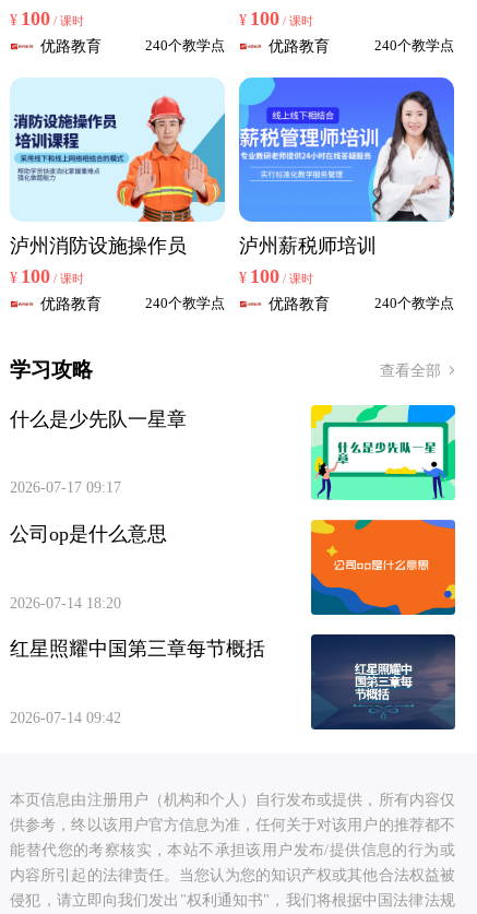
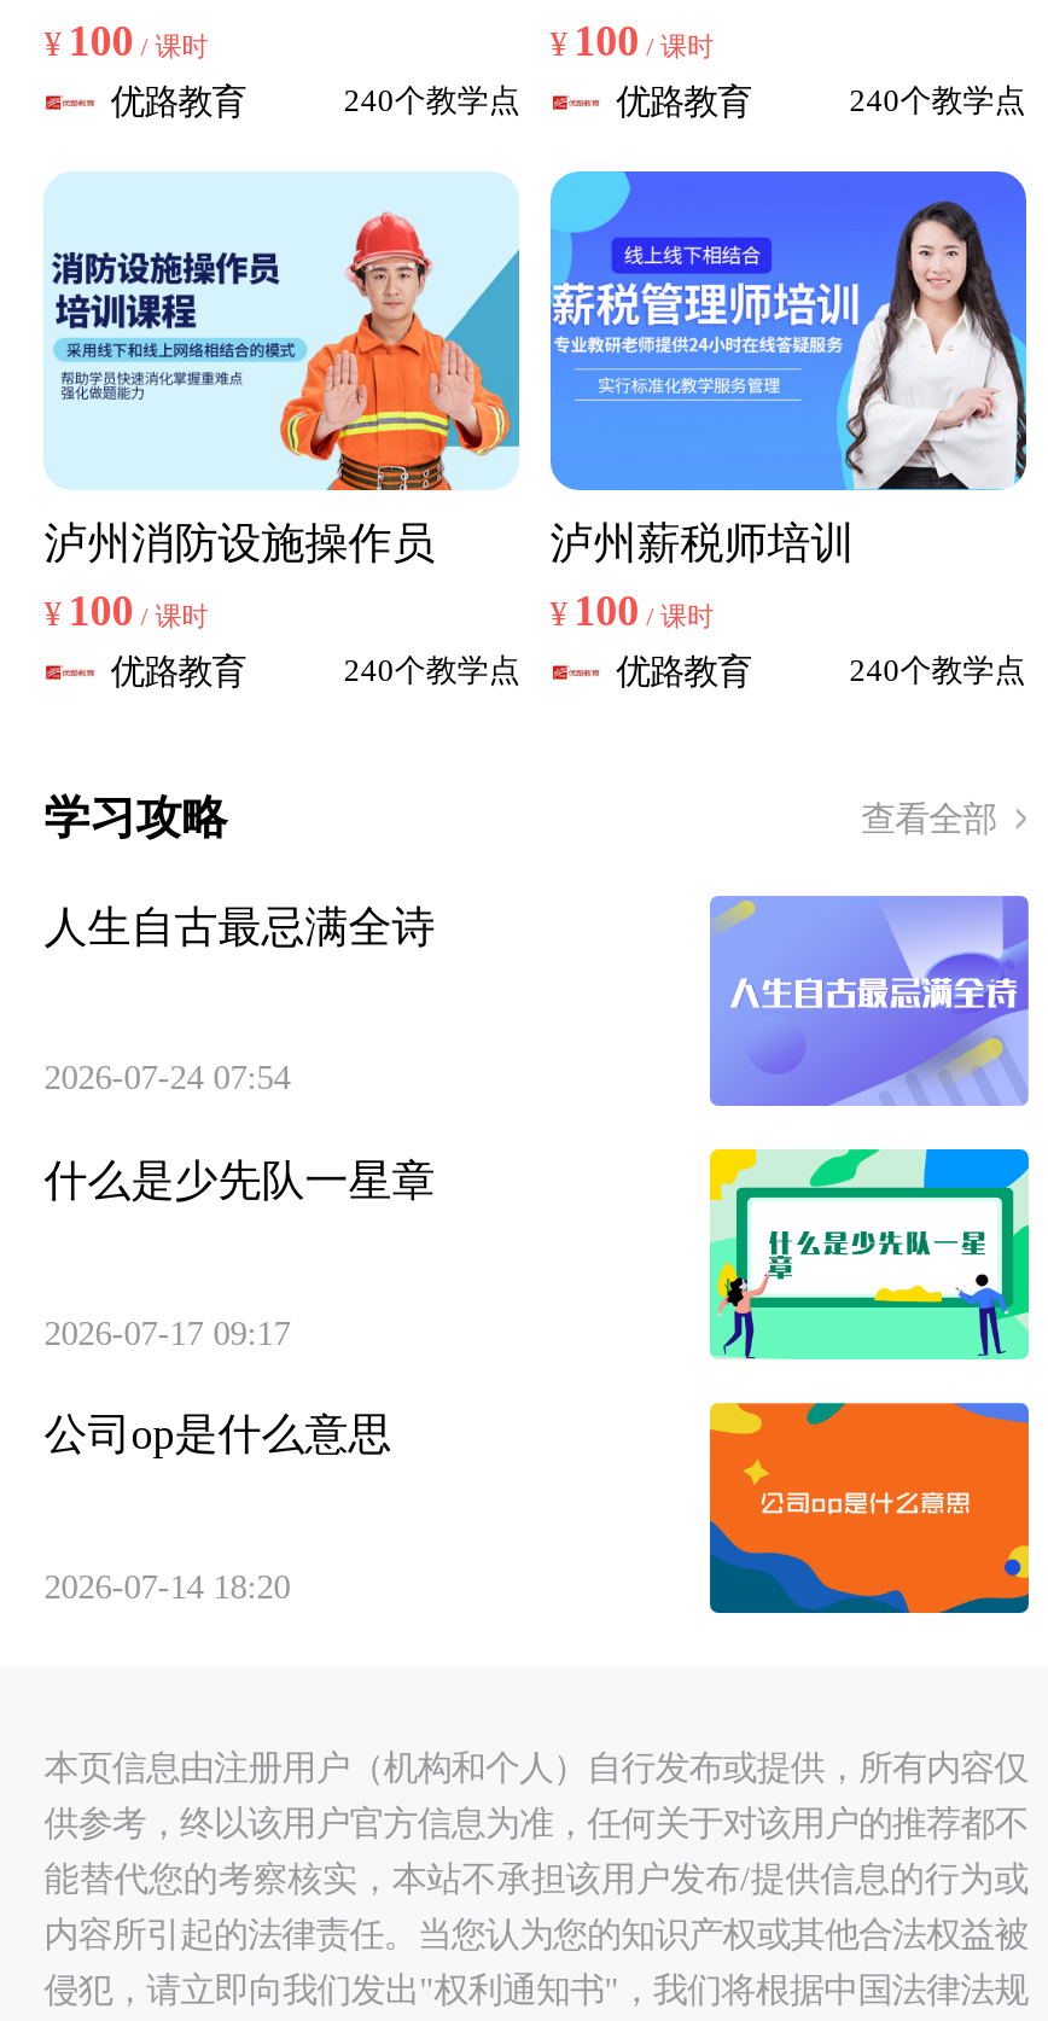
+ 人生自古最忌满全诗
+ 2026-07-24 07:54

+ [image]

moved down: 什么是少先队一星章 | 2026-07-17 09:17 | 公司op是什么意思 | 2026-07-14 18:20

- 红星照耀中国第三章每节概括
- 2026-07-14 09:42

- [image]
